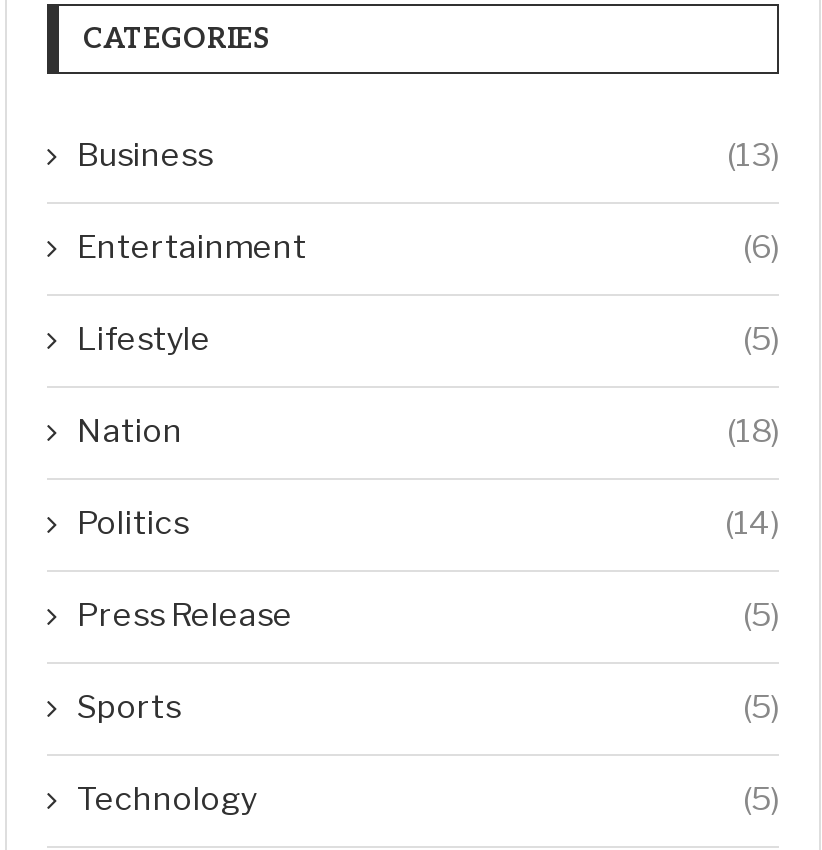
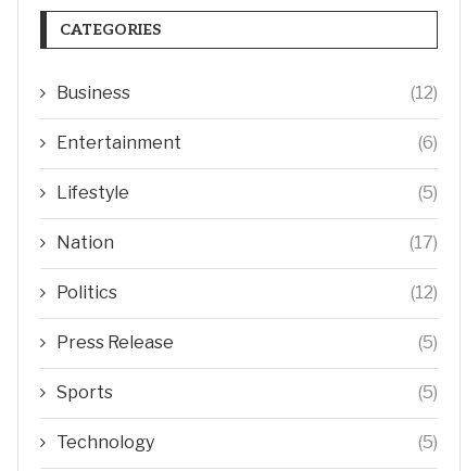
- (13)
+ (12)

- (18)
+ (17)

- (14)
+ (12)
